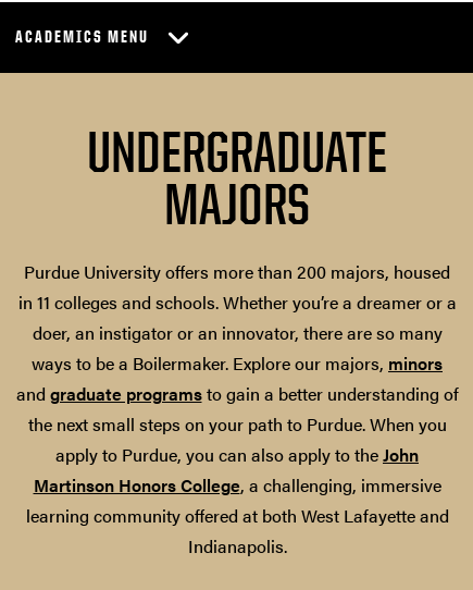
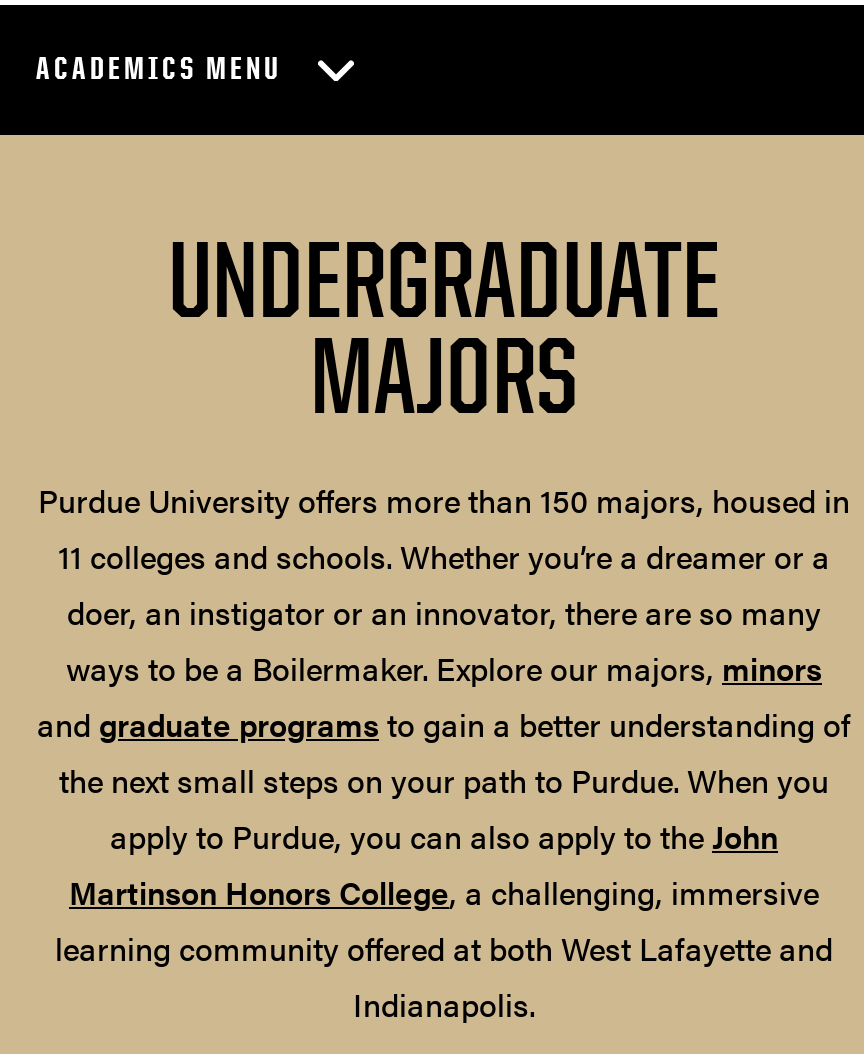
- Purdue University offers more than 200 majors, housed
- in 11 colleges and schools. Whether you’re a dreamer or a
+ Purdue University offers more than 150 majors, housed in
+ 11 colleges and schools. Whether you’re a dreamer or a
